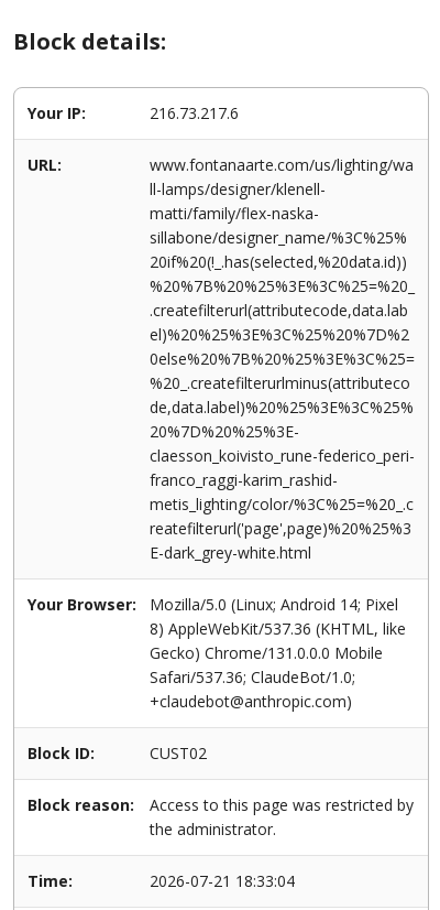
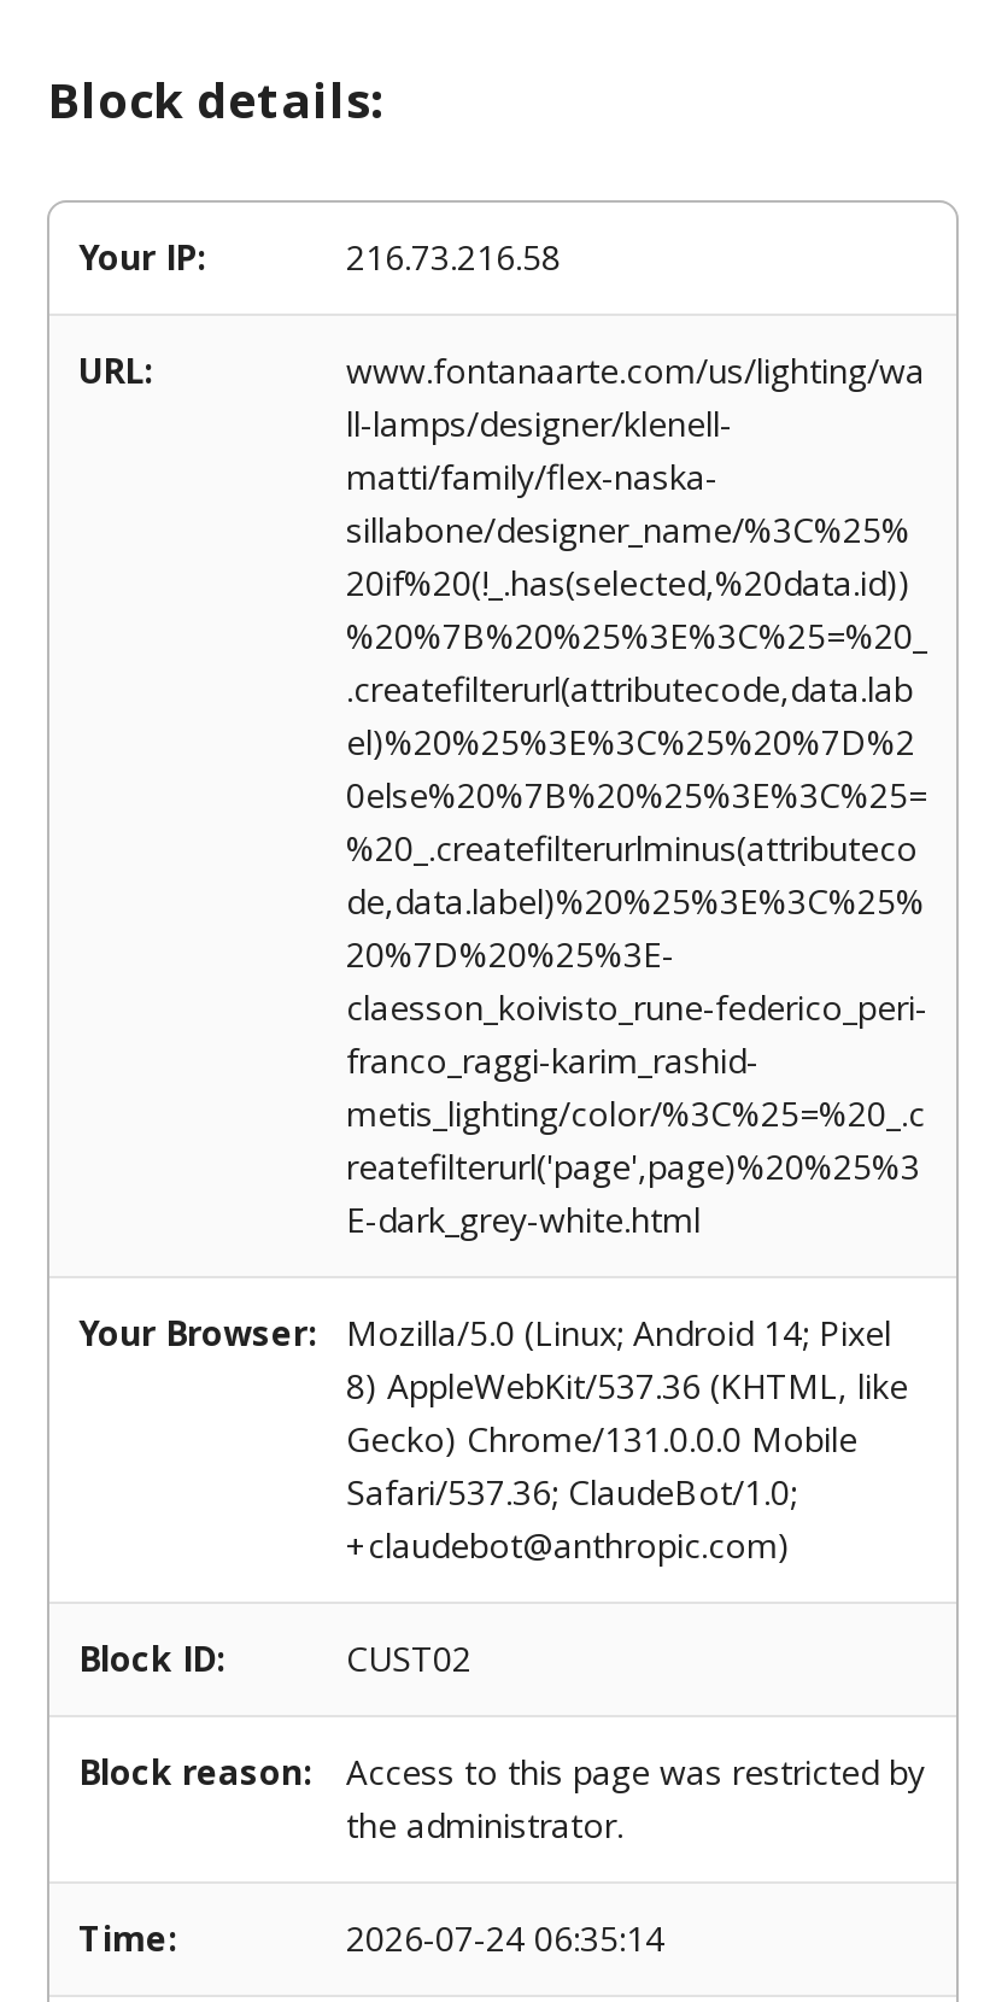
- 216.73.217.6
+ 216.73.216.58

- 2026-07-21 18:33:04
+ 2026-07-24 06:35:14
